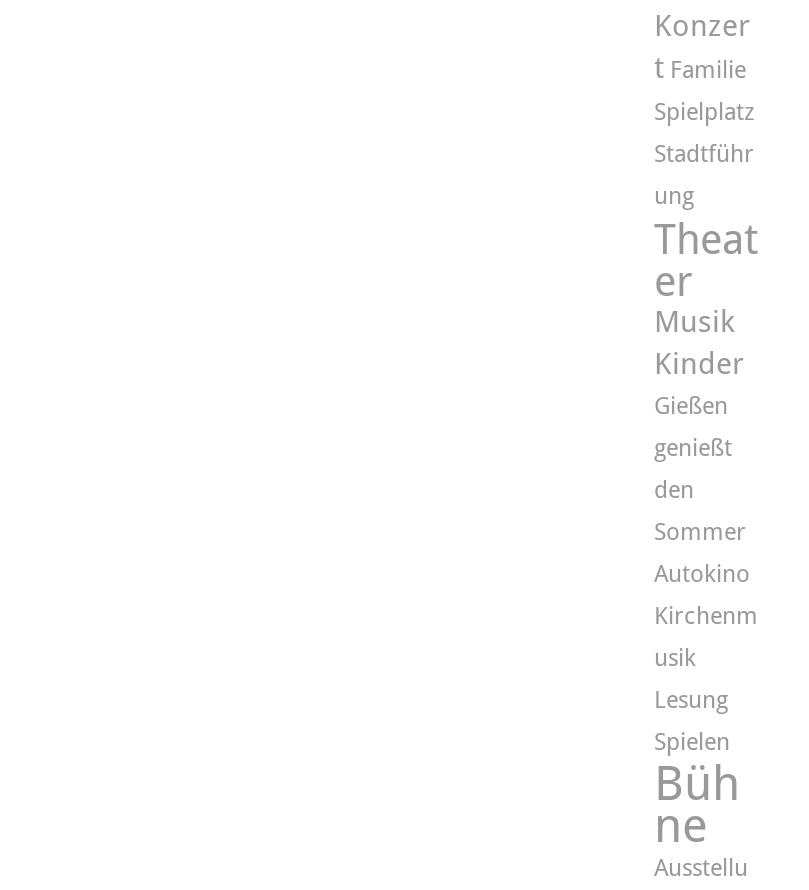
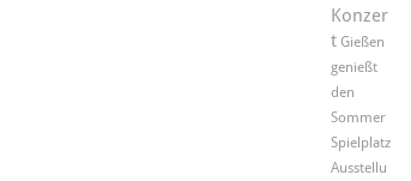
- t Familie
- Spielplatz
- Stadtführ
- ung
- Theat
- er
- Musik
- Kinder
- Gießen
+ t Gießen

- Autokino
- Kirchenm
- usik
- Lesung
- Spielen
- Büh
- ne
+ Spielplatz
